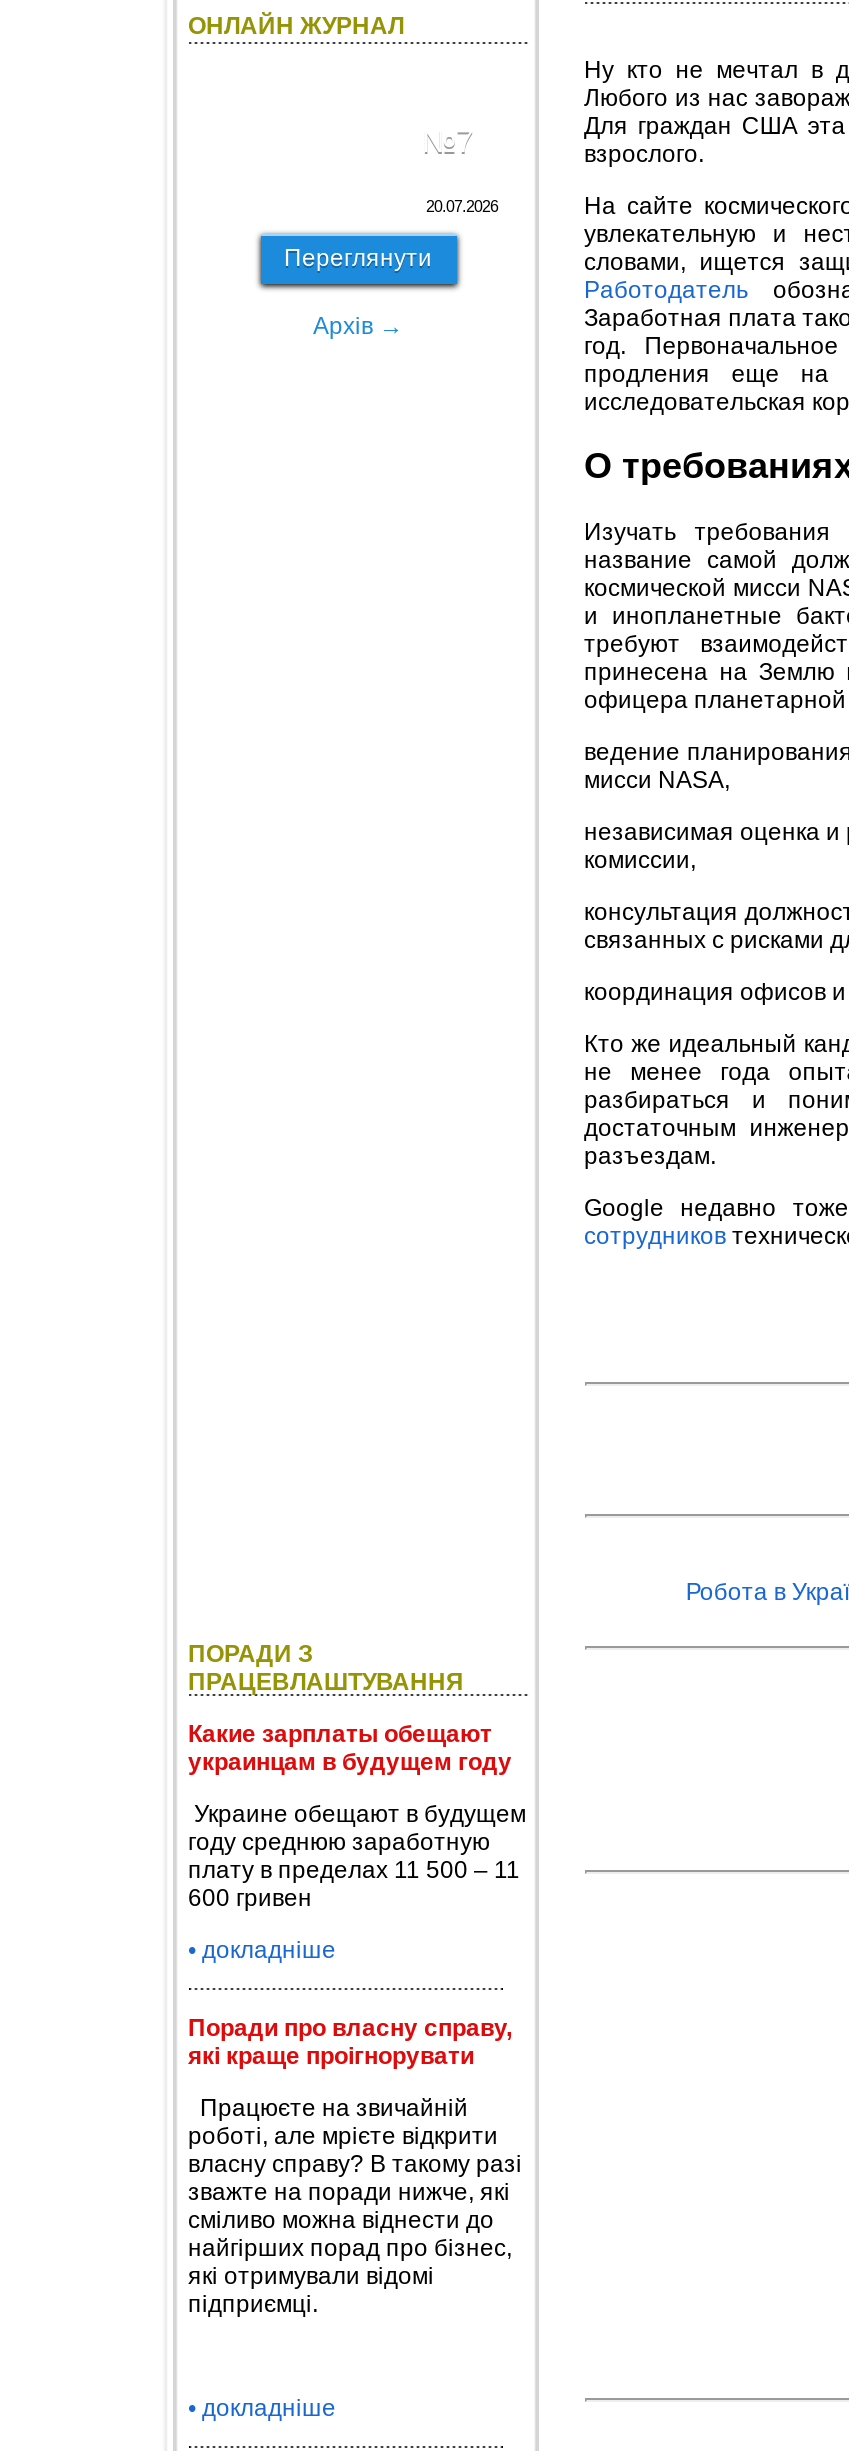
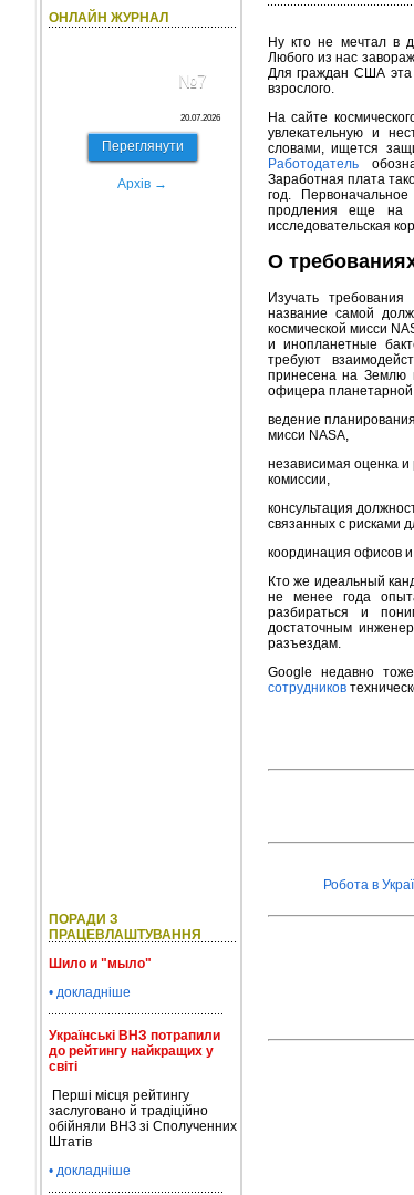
- Какие зарплаты обещают
- украинцам в будущем году
- Украине обещают в будущем
- году среднюю заработную
- плату в пределах 11 500 – 11
- 600 гривен
+ Шило и "мыло"

- Поради про власну справу,
- які краще проігнорувати
+ Українські ВНЗ потрапили
+ до рейтингу найкращих у
+ світі

- Працюєте на звичайній
- роботі, але мрієте відкрити
- власну справу? В такому разі
- зважте на поради нижче, які
- сміливо можна віднести до
- найгірших порад про бізнес,
- які отримували відомі
- підприємці.
+ Перші місця рейтингу
+ заслуговано й традіційно
+ обійняли ВНЗ зі Сполученних
+ Штатів
